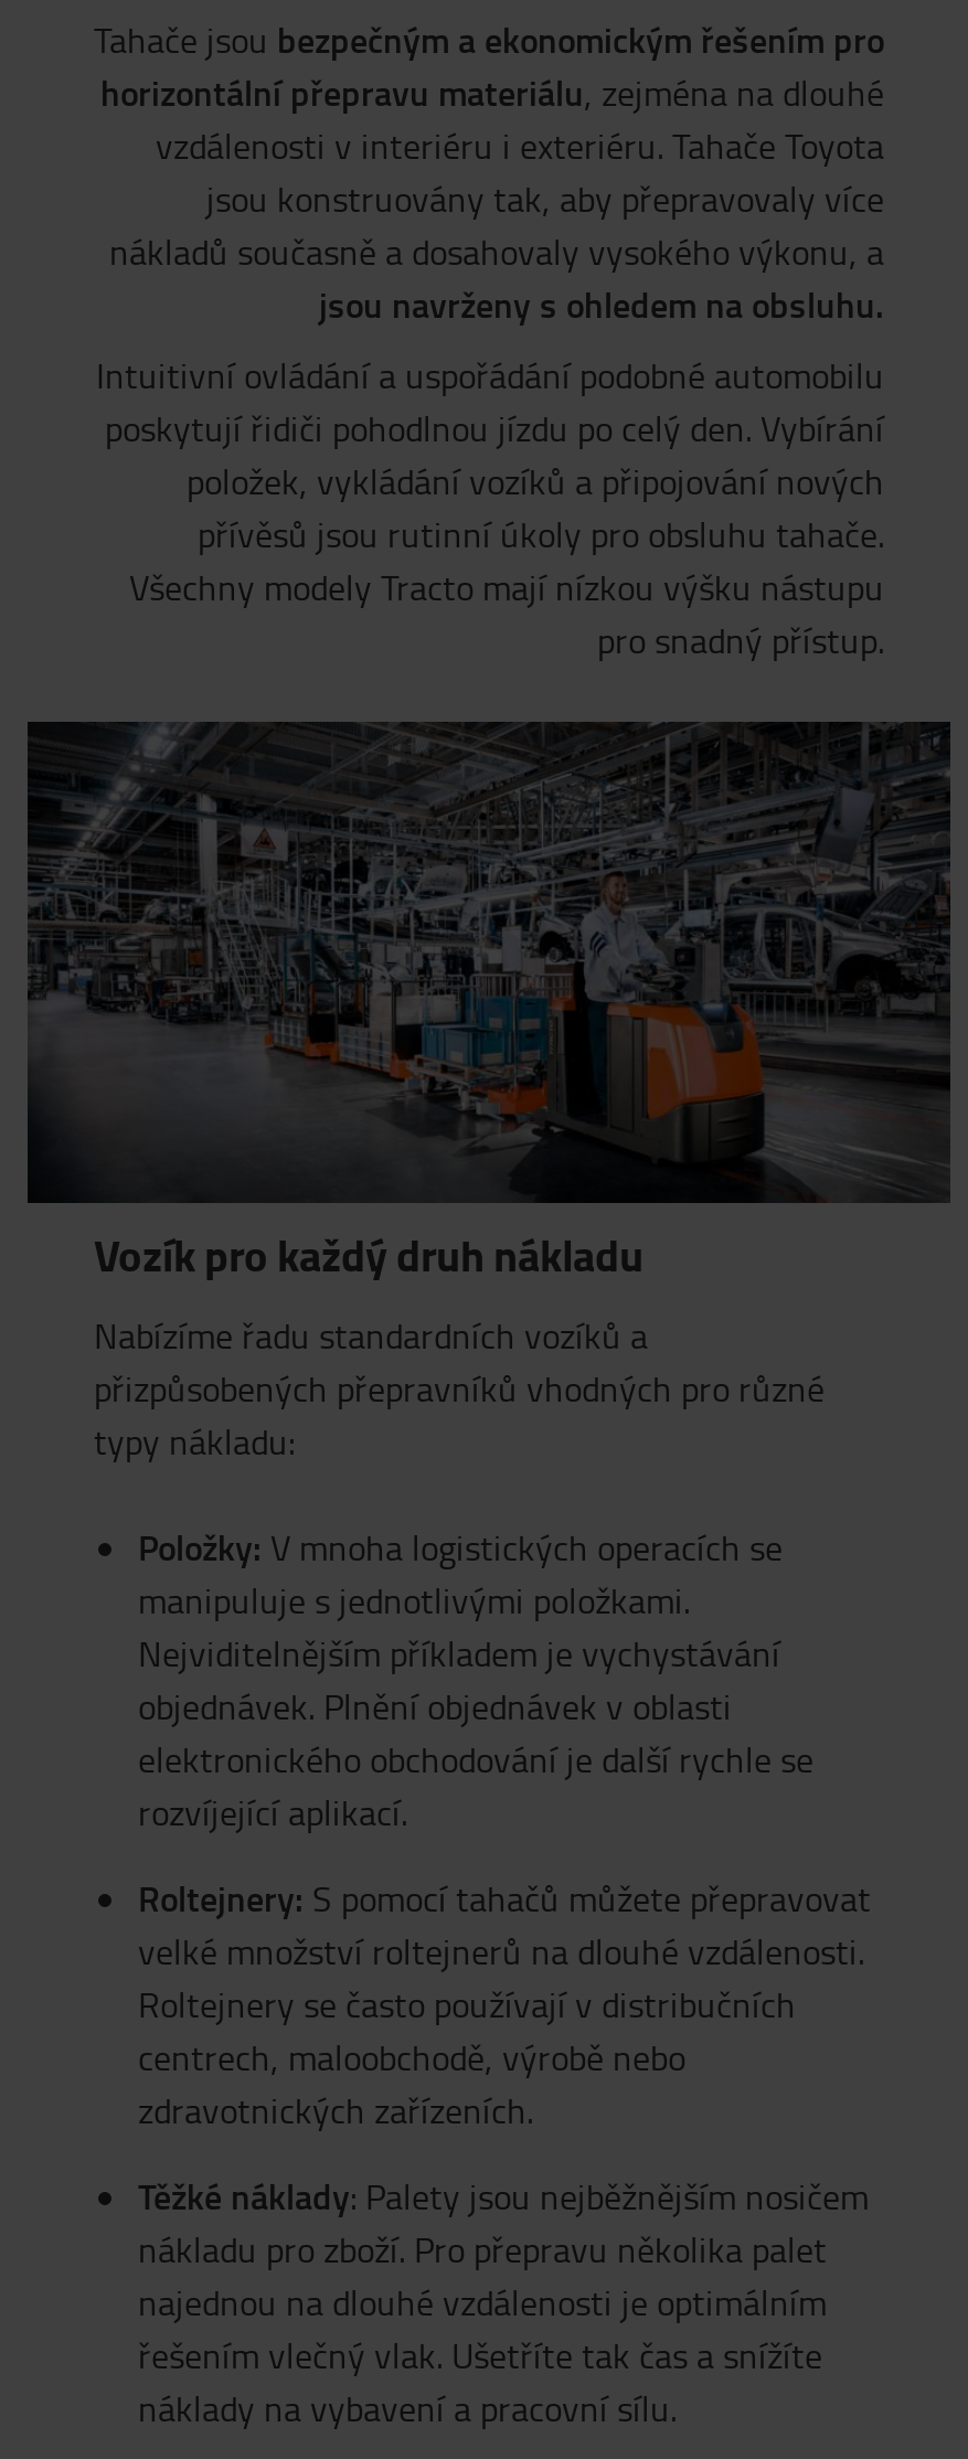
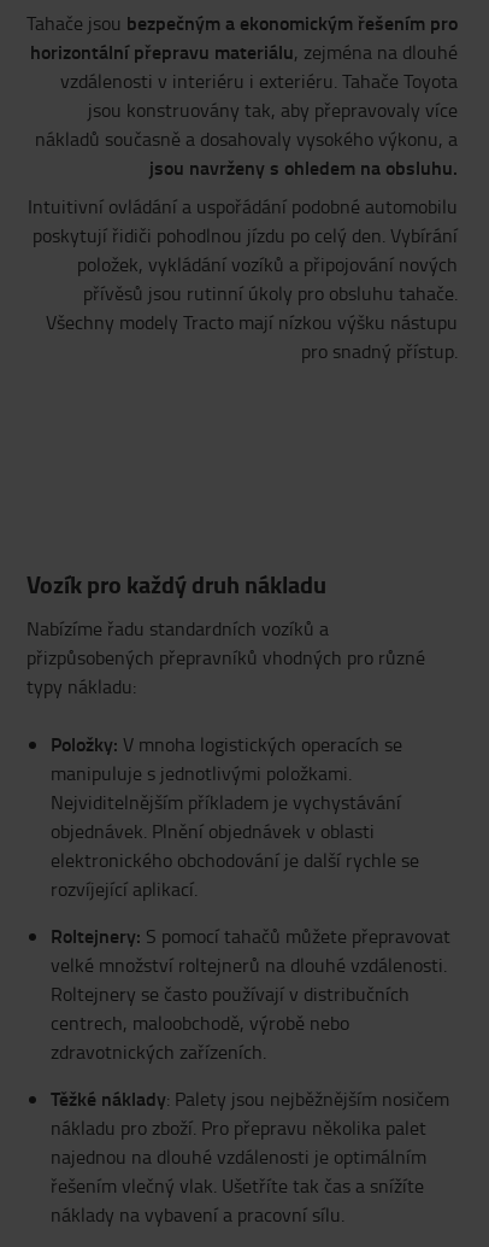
- [image]
